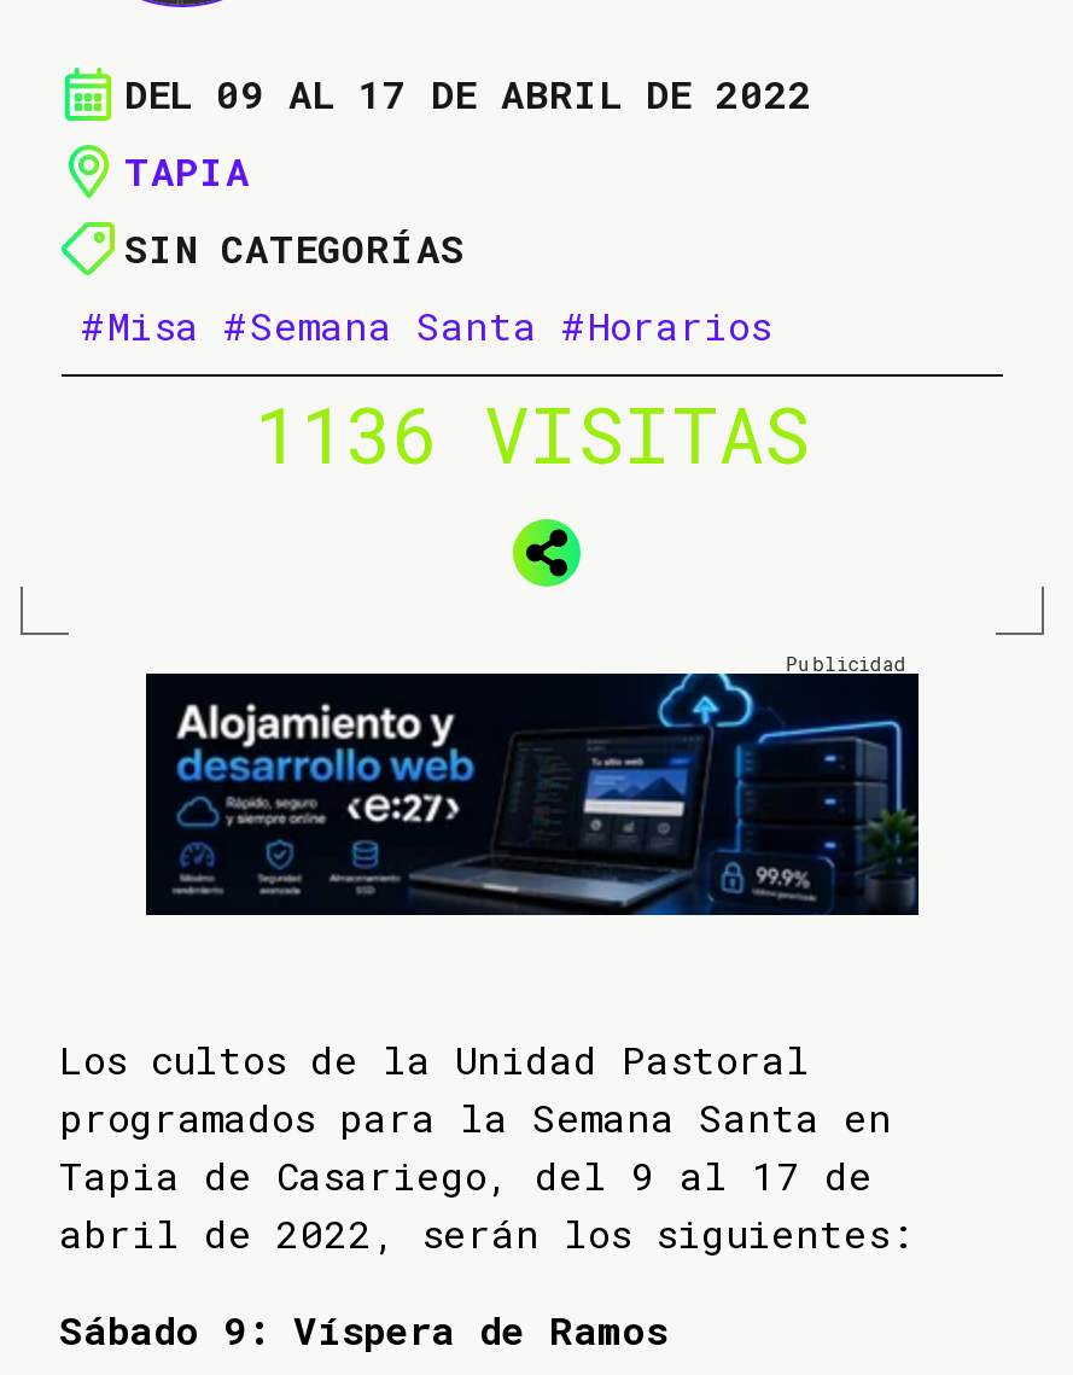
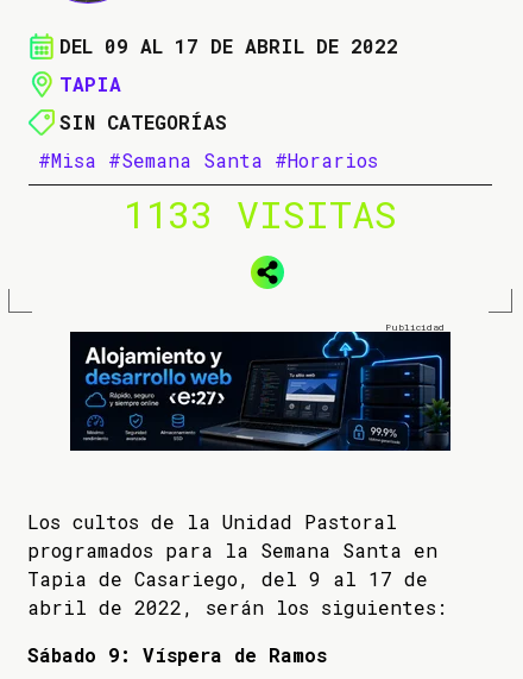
- 1136 VISITAS
+ 1133 VISITAS
